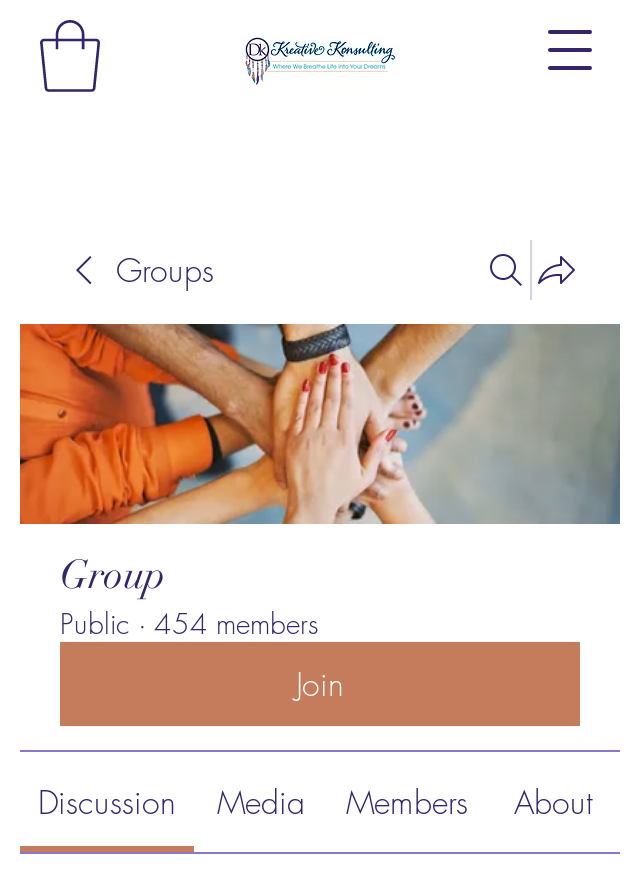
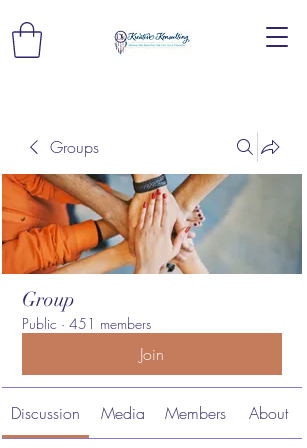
- Public · 454 members
+ Public · 451 members
